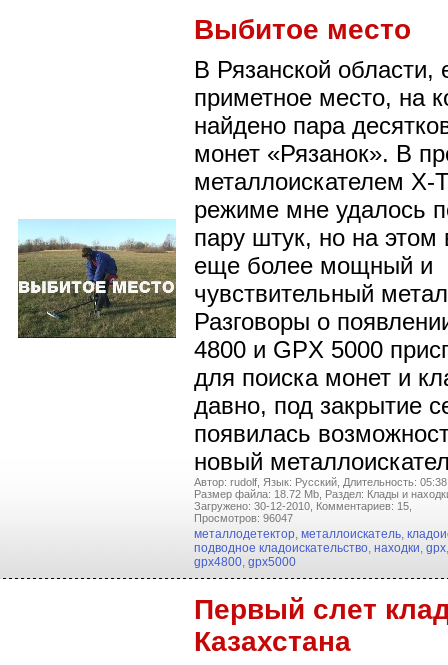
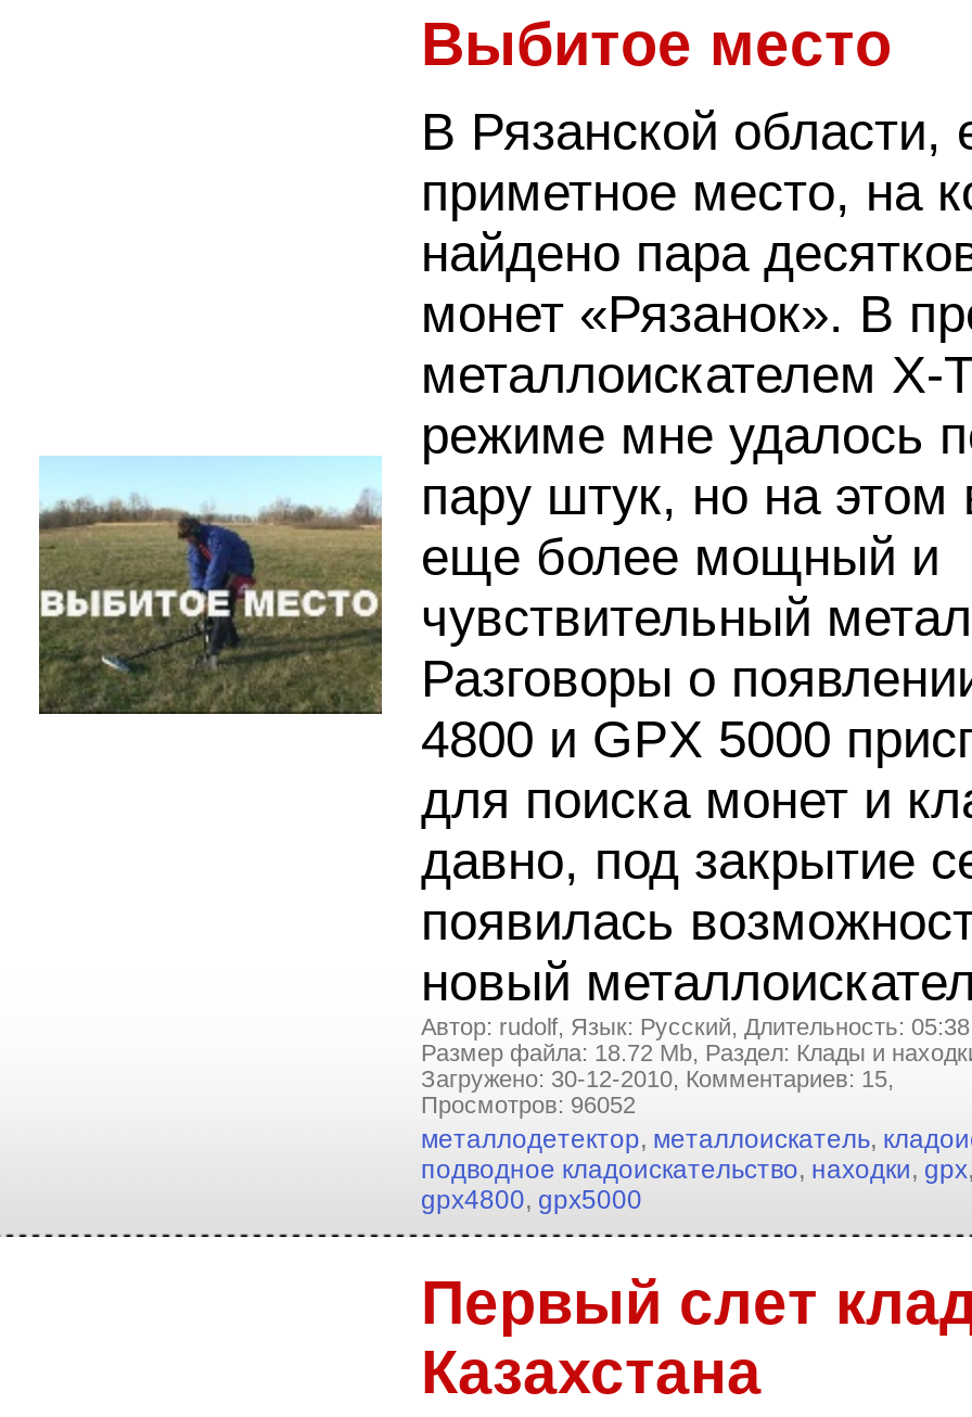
- Просмотров: 96047
+ Просмотров: 96052
